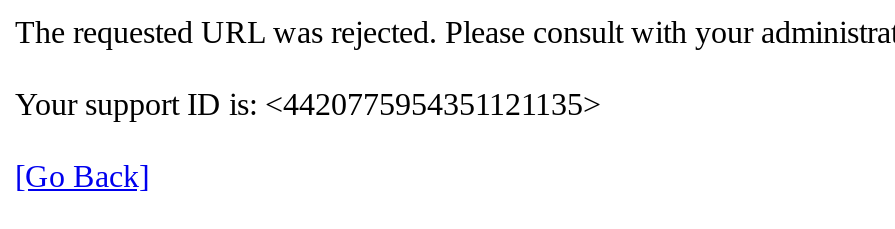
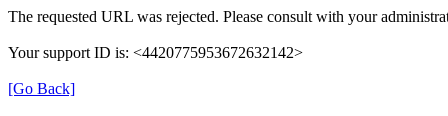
- Your support ID is: <4420775954351121135>
+ Your support ID is: <4420775953672632142>
